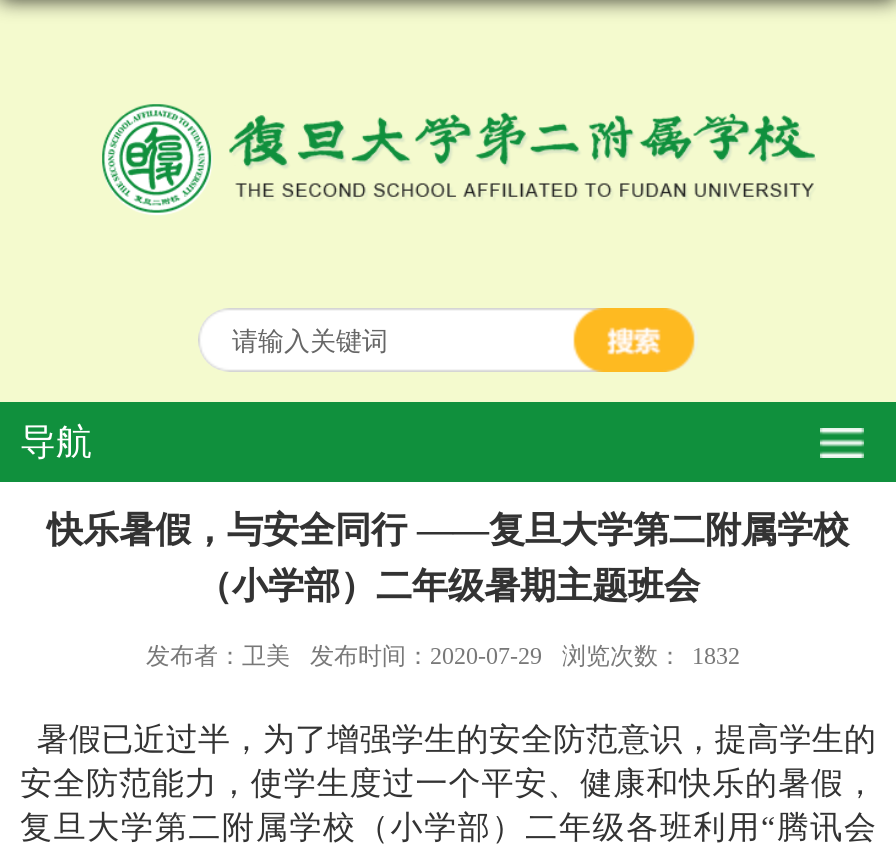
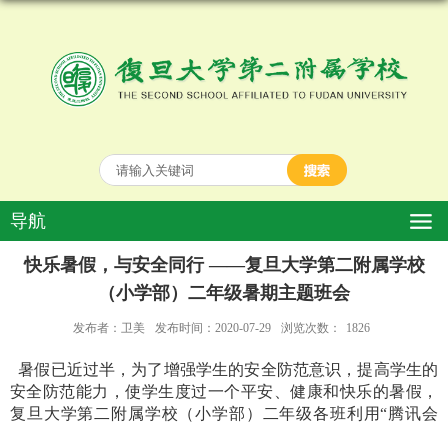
- 发布者：卫美 发布时间：2020-07-29 浏览次数： 1832
+ 发布者：卫美 发布时间：2020-07-29 浏览次数： 1826
